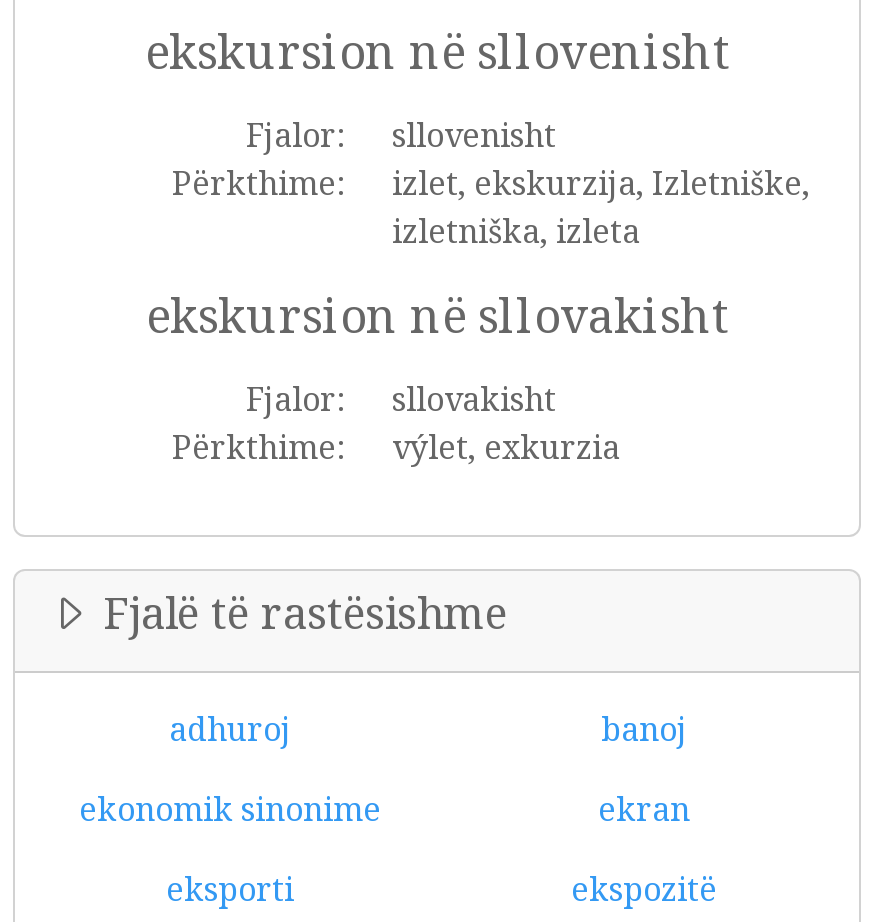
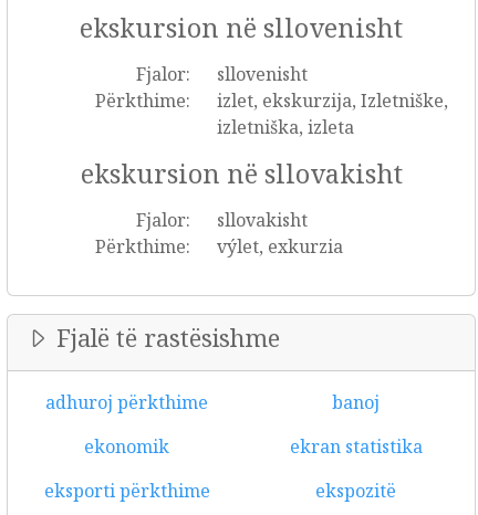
- adhuroj
+ adhuroj përkthime

- ekonomik sinonime
- ekran
+ ekonomik
+ ekran statistika

- eksporti
+ eksporti përkthime
